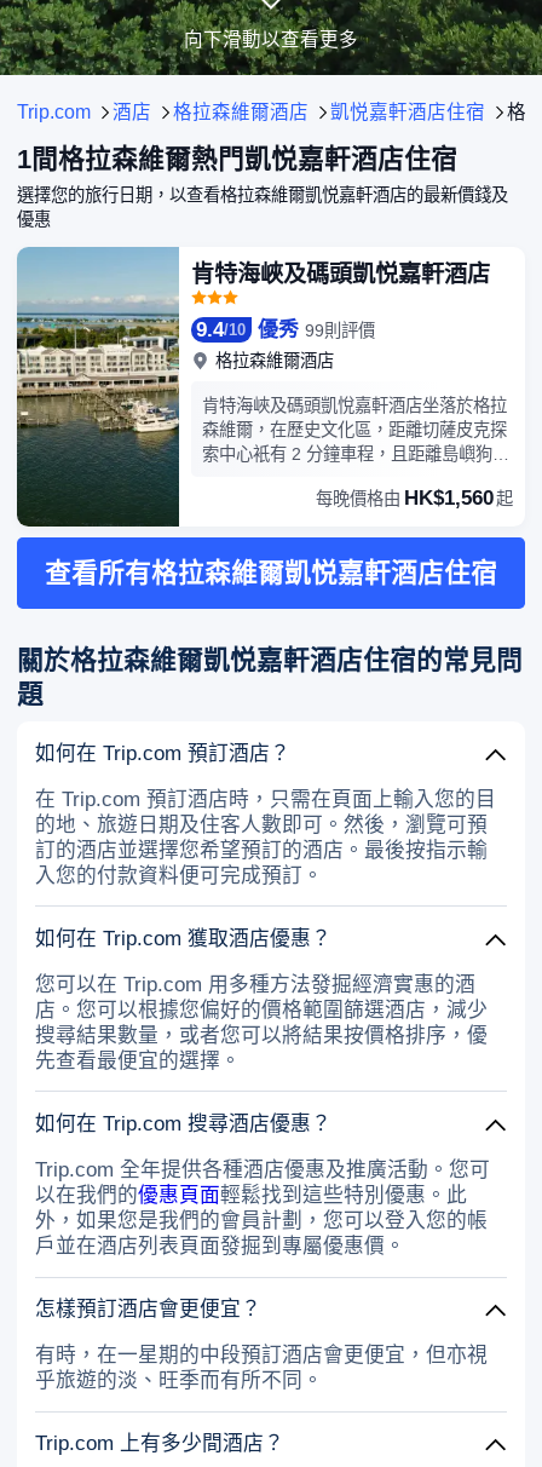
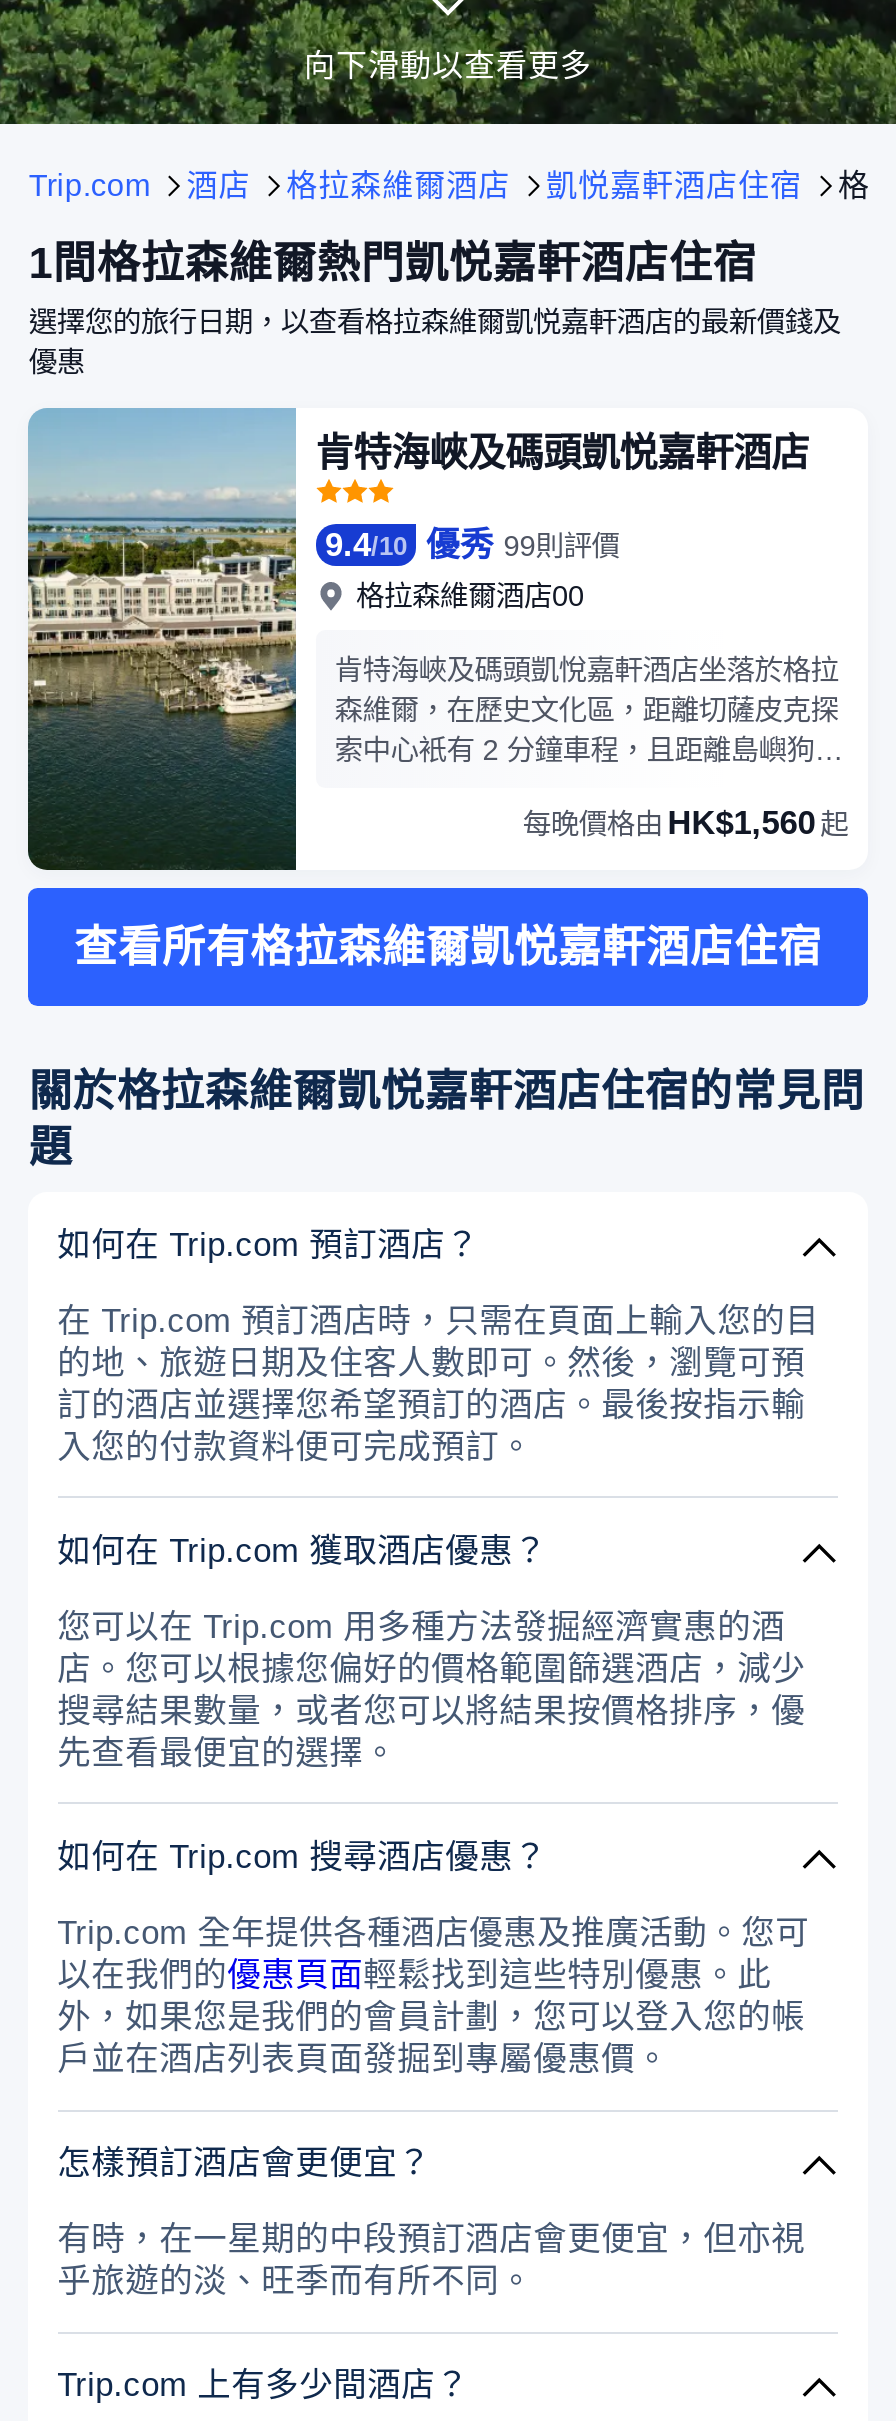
- 格拉森維爾酒店
+ 格拉森維爾酒店00
